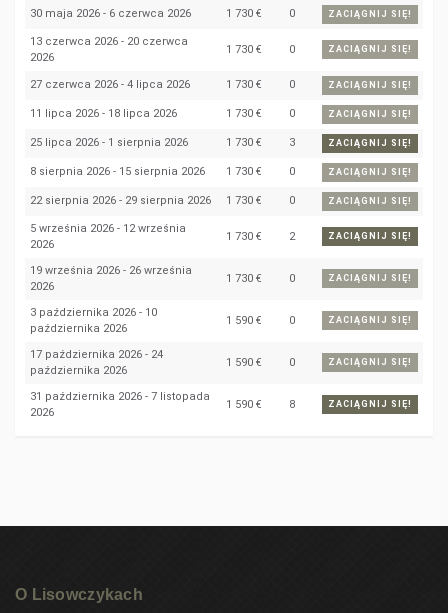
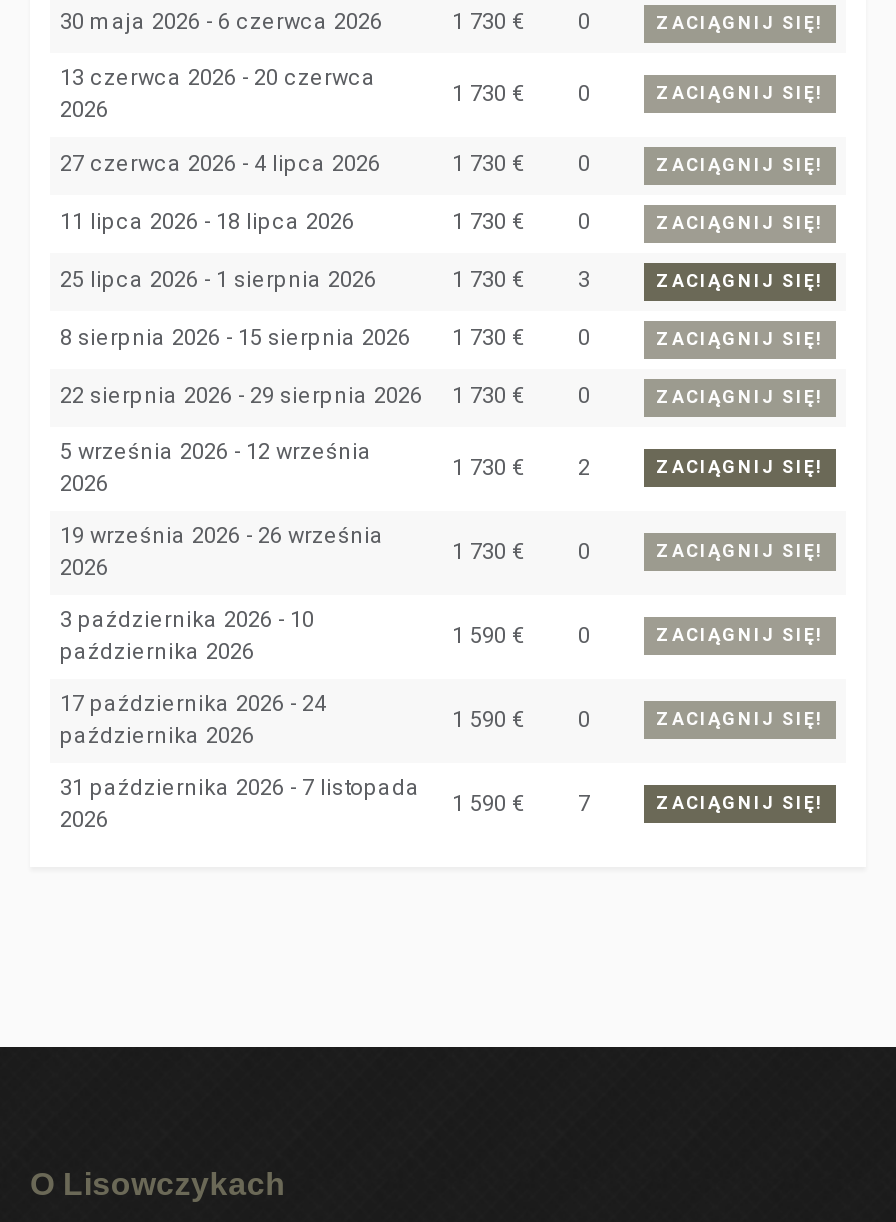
- 8
+ 7
